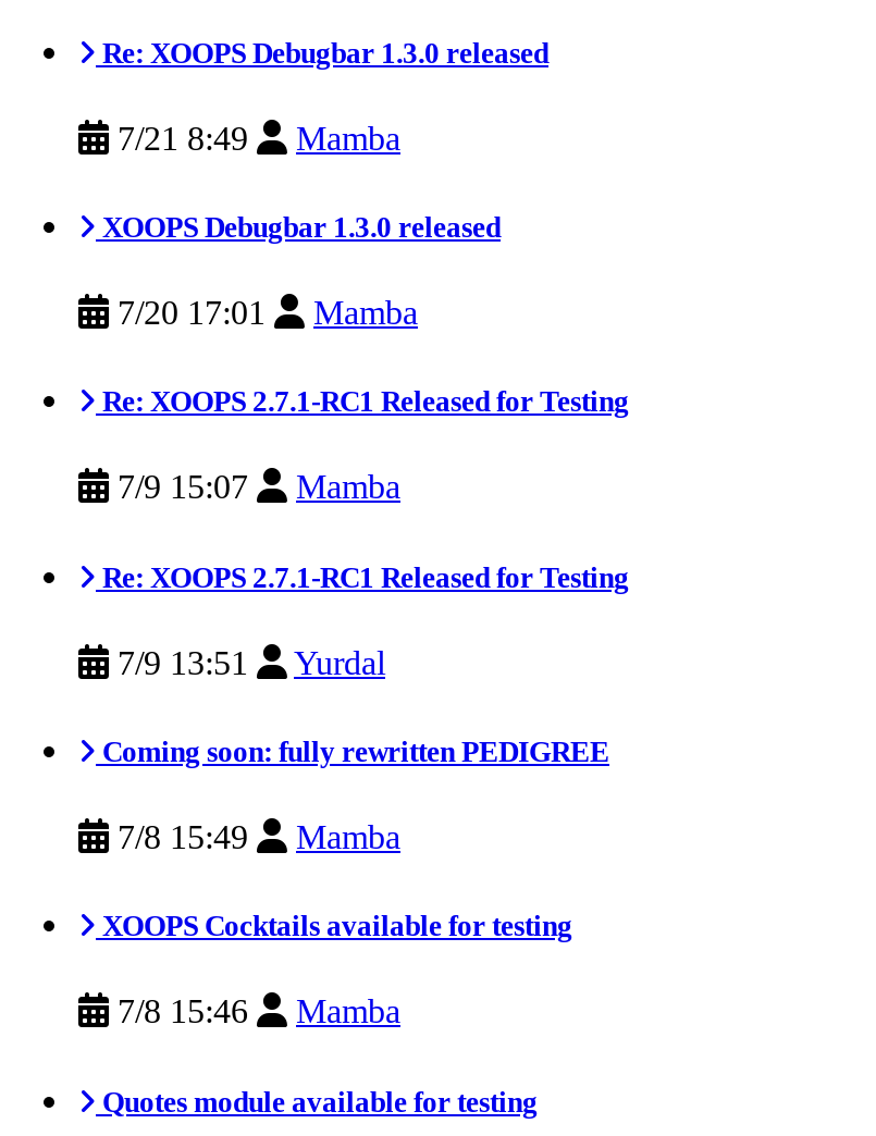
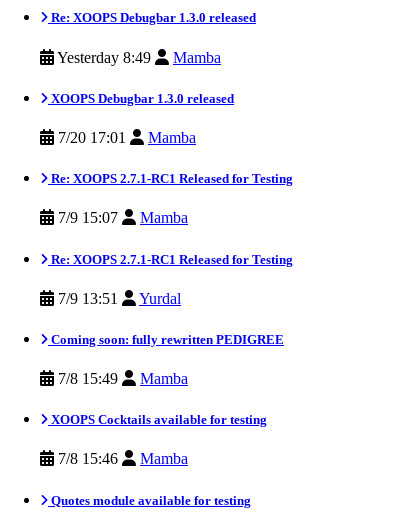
- 7/21 8:49 Mamba
+ Yesterday 8:49 Mamba
